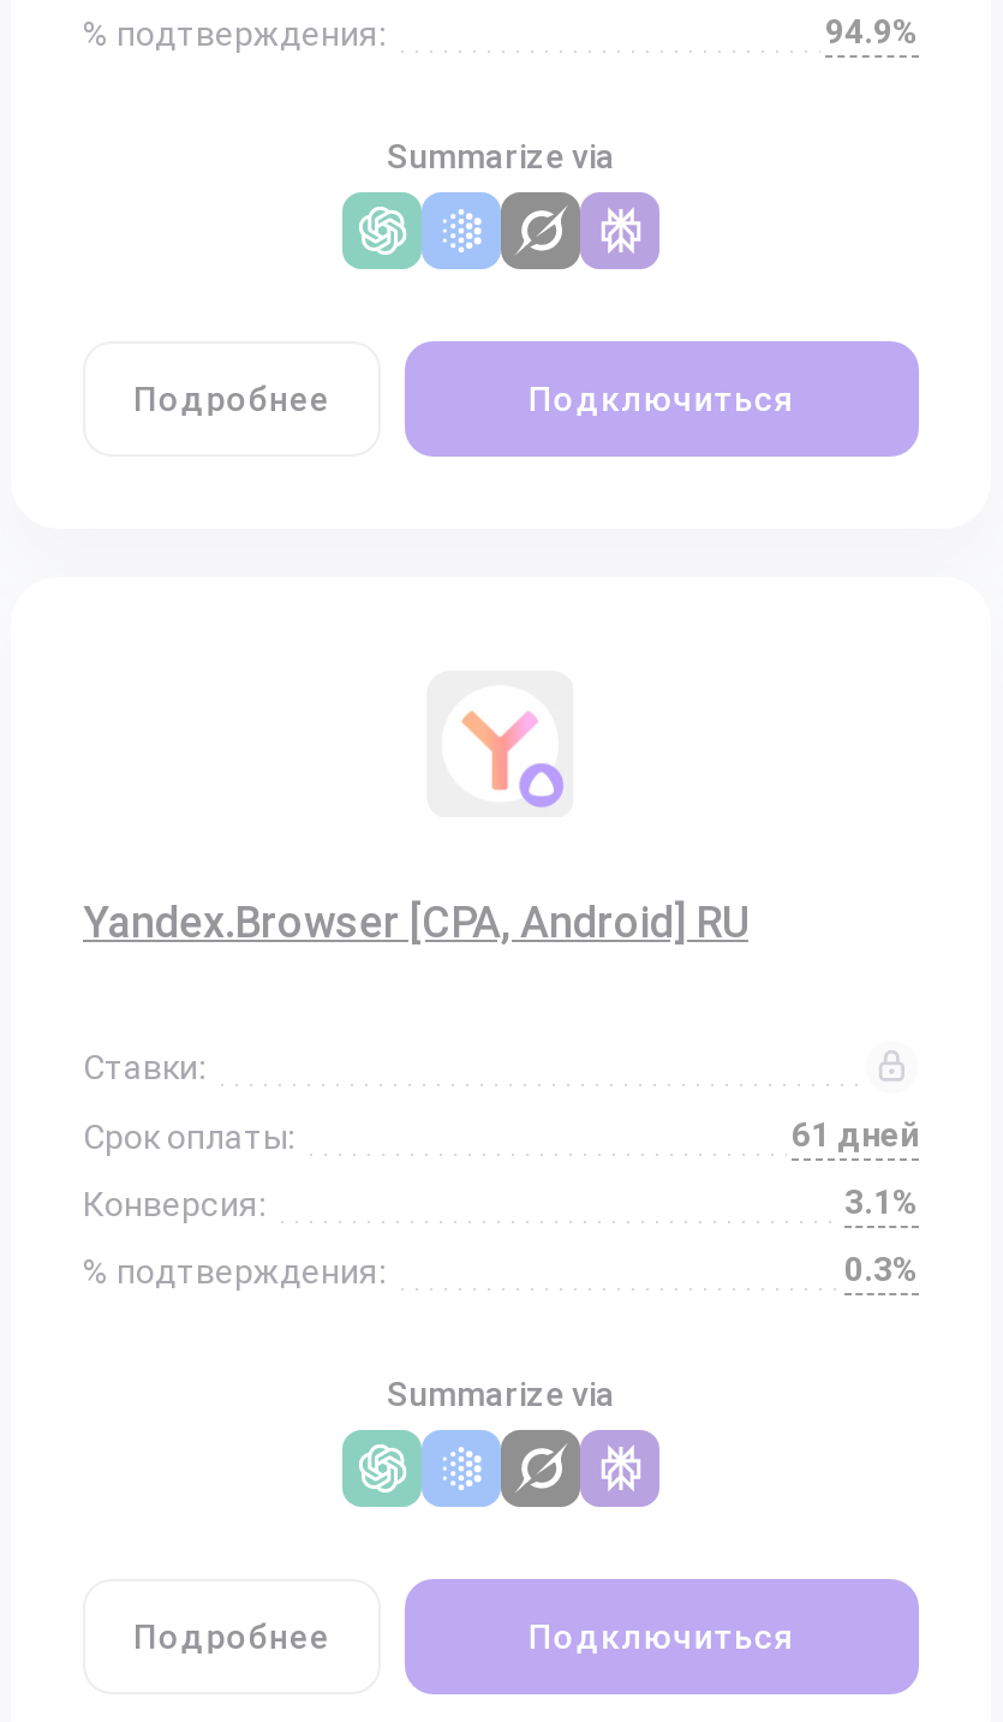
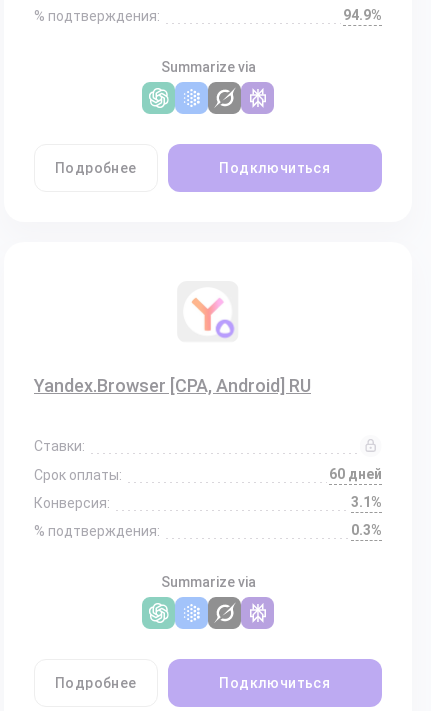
- 61 дней
+ 60 дней
